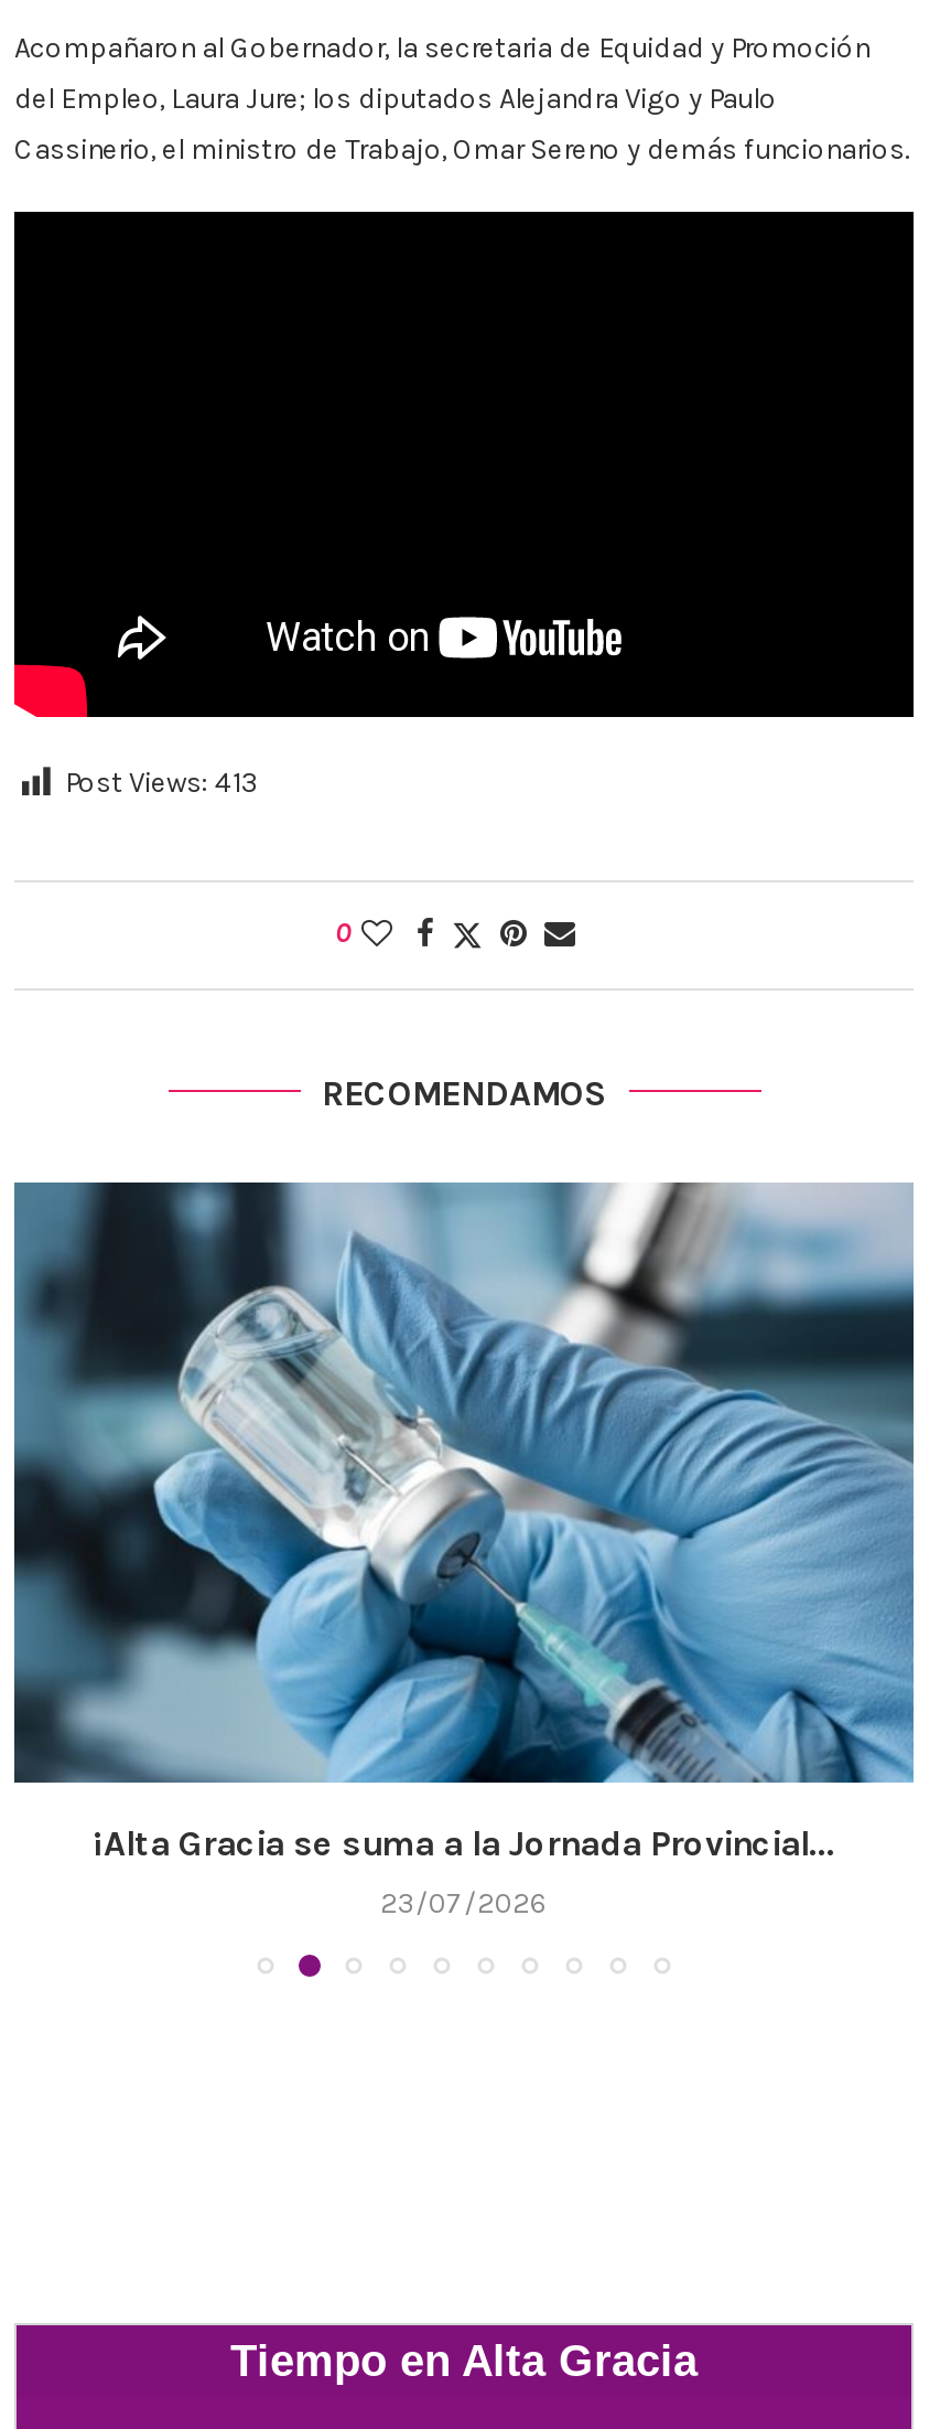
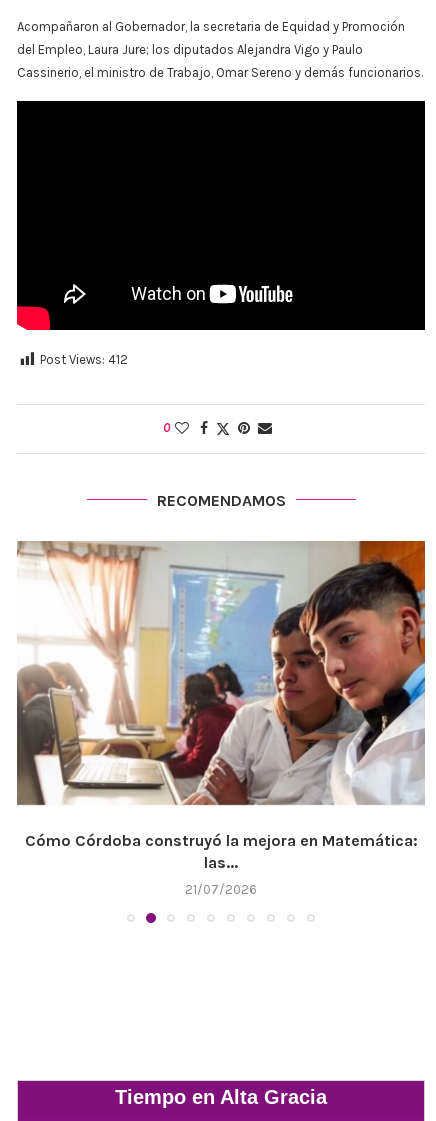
- Post Views: 413
+ Post Views: 412

- [image]
- ¡Alta Gracia se suma a la Jornada Provincial...
+ [image]
+ Cómo Córdoba construyó la mejora en Matemática:
+ las...

- 23/07/2026
+ 21/07/2026
